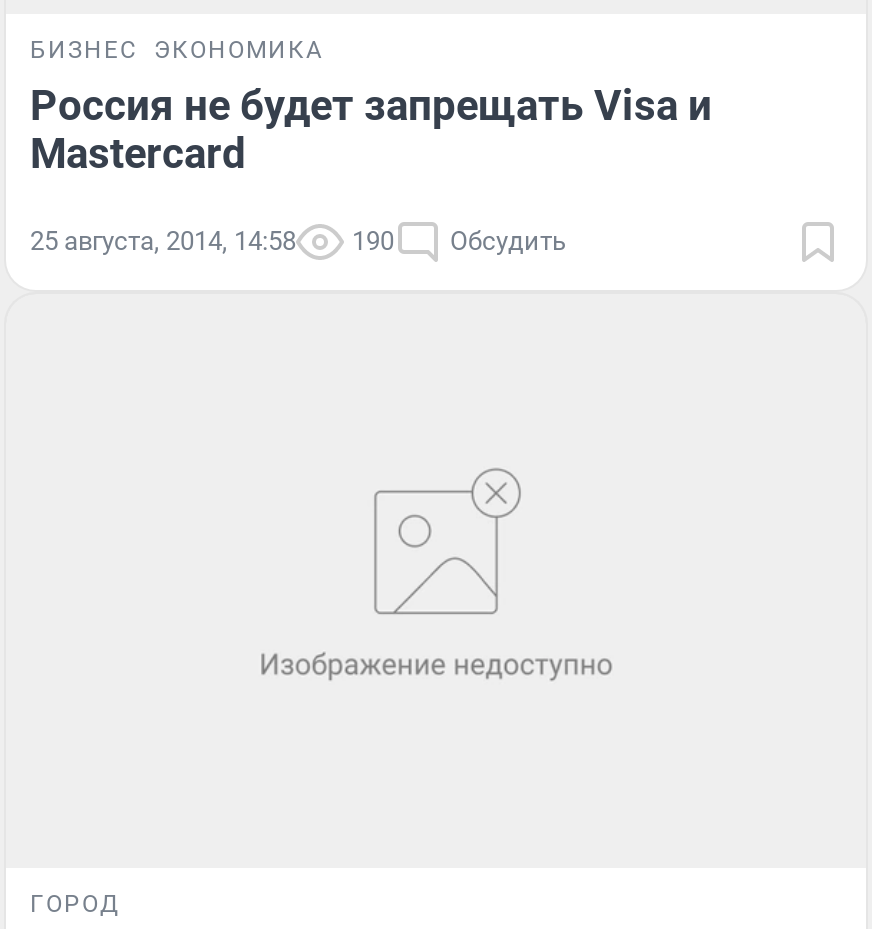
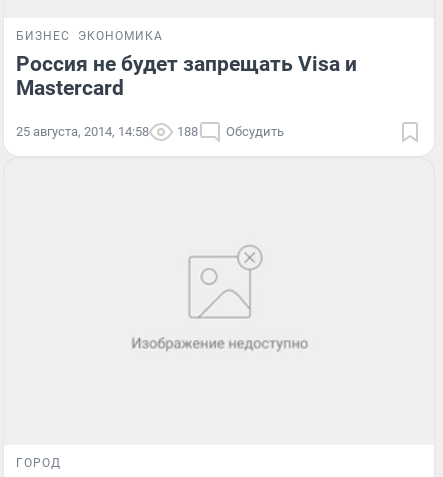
- 25 августа, 2014, 14:58 190 Обсудить
+ 25 августа, 2014, 14:58 188 Обсудить
